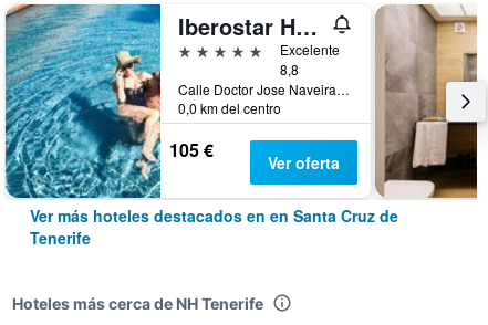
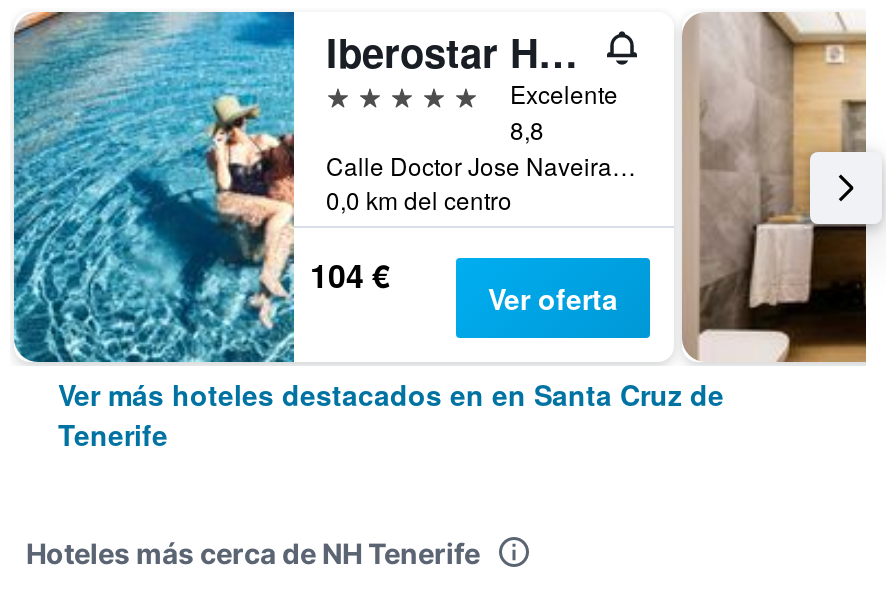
- 105 €
+ 104 €
